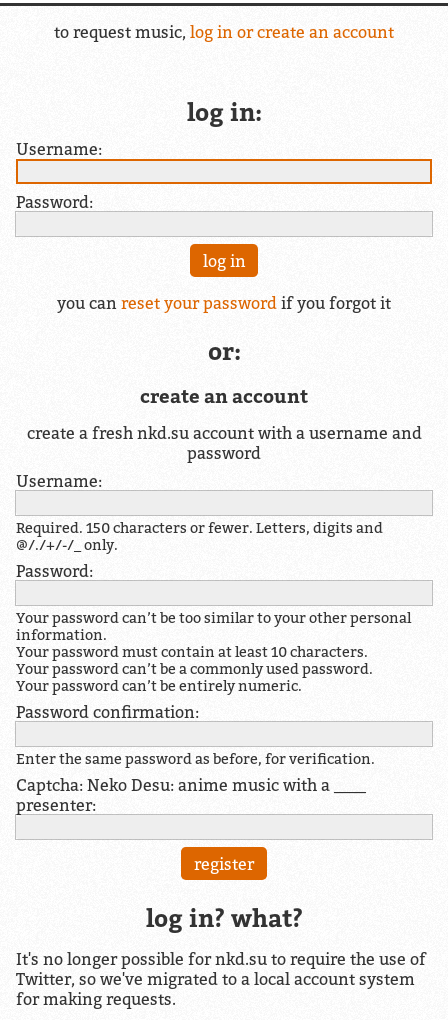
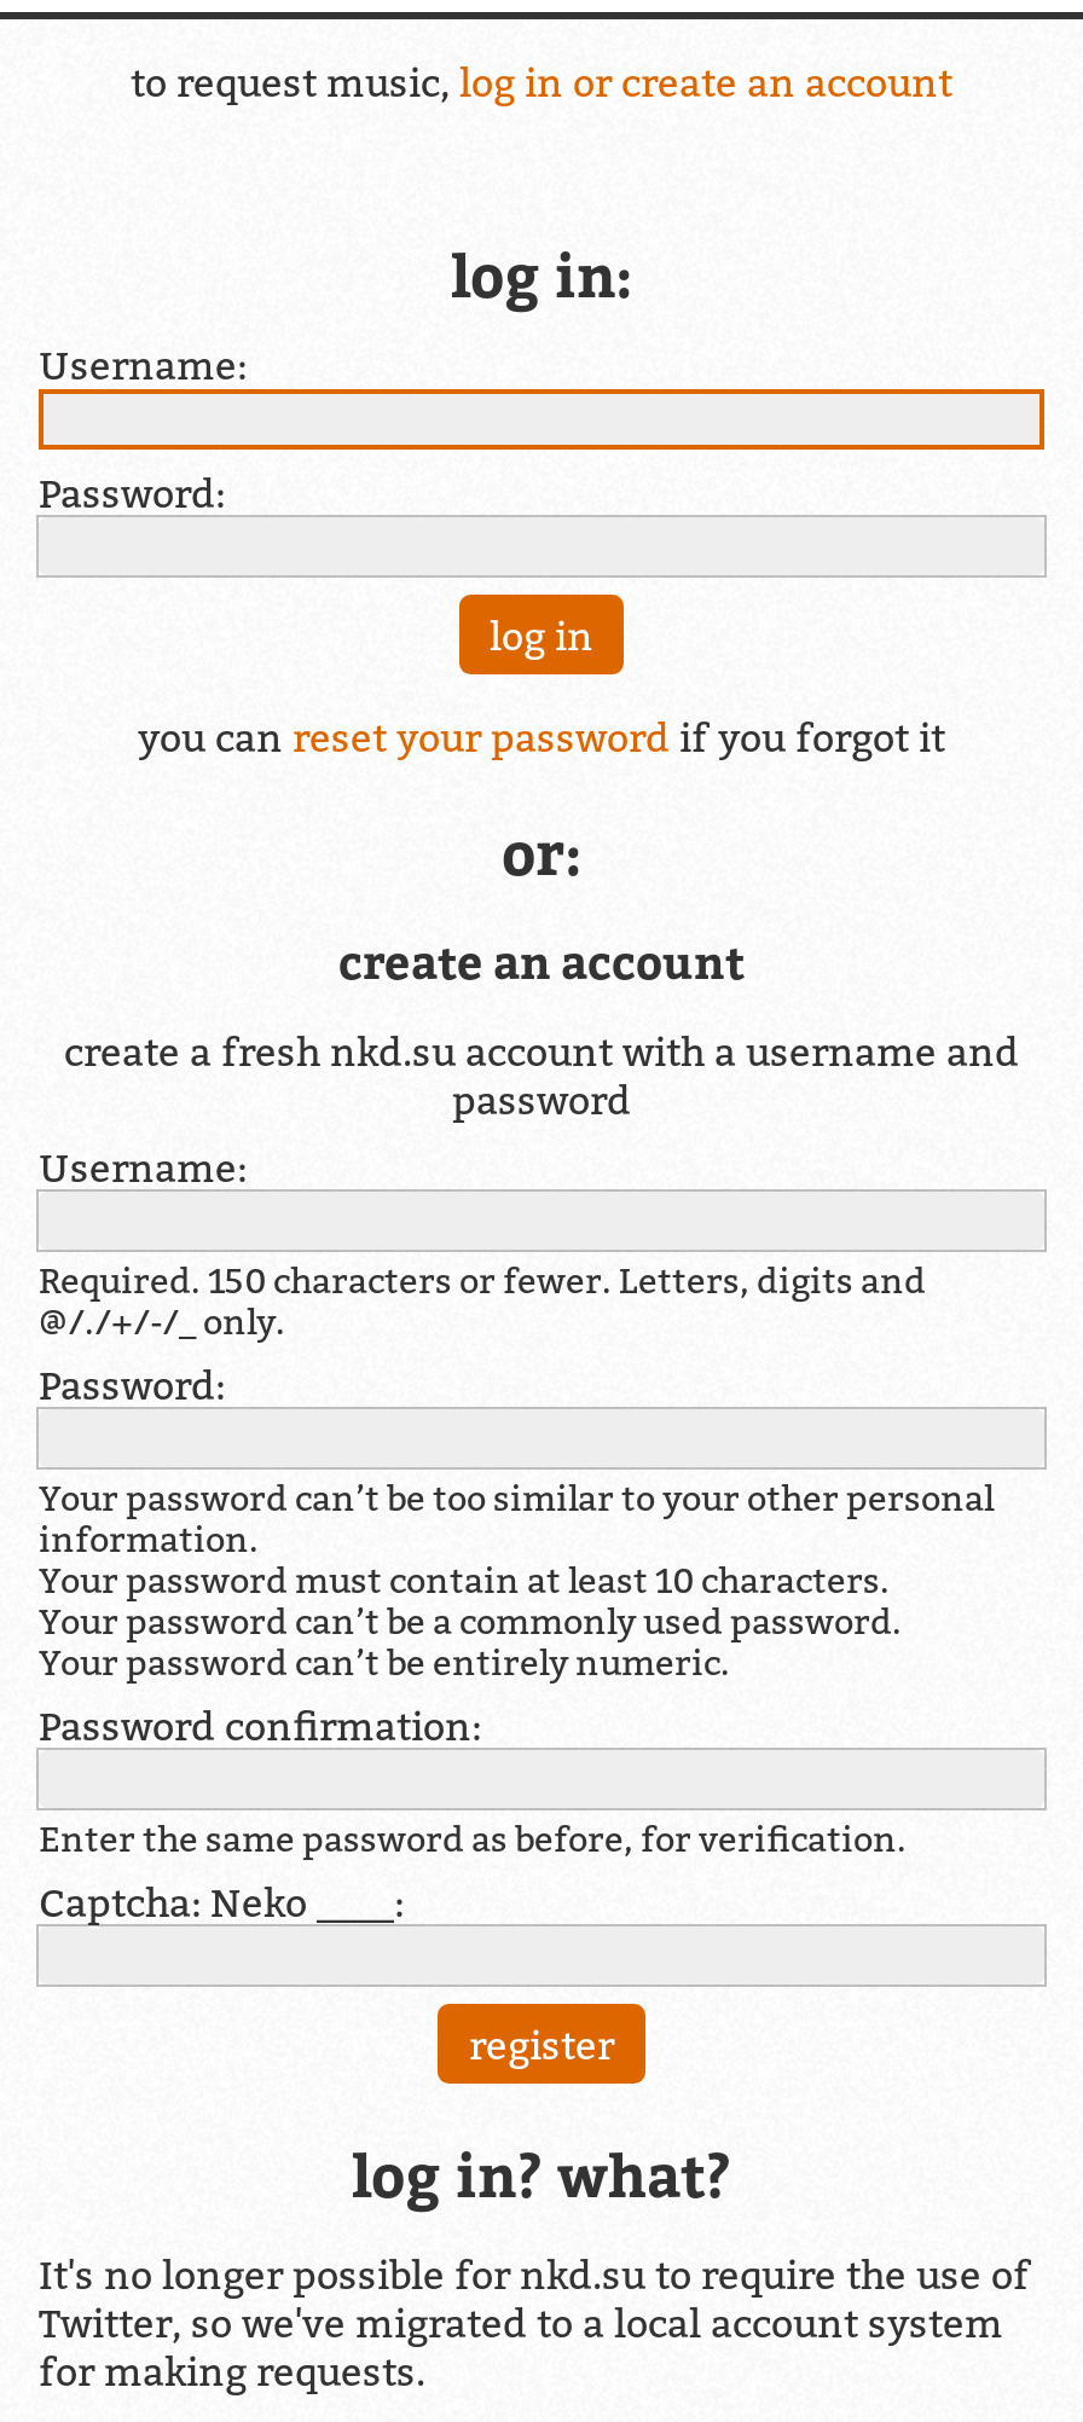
- Captcha: Neko Desu: anime music with a ____
- presenter:
+ Captcha: Neko ____:
